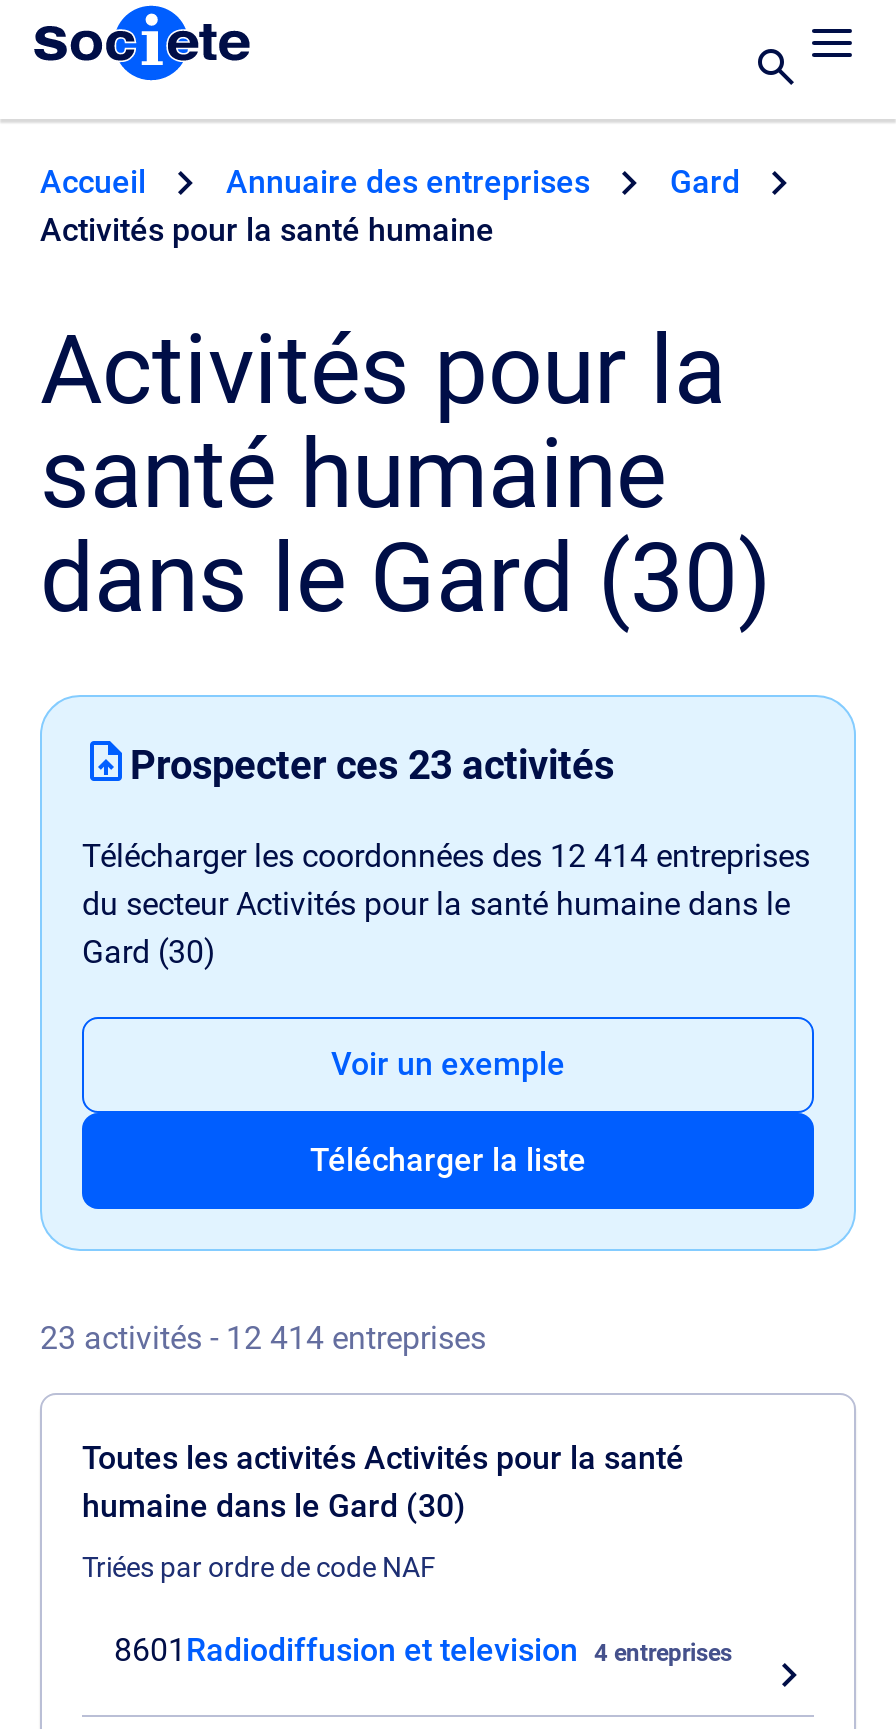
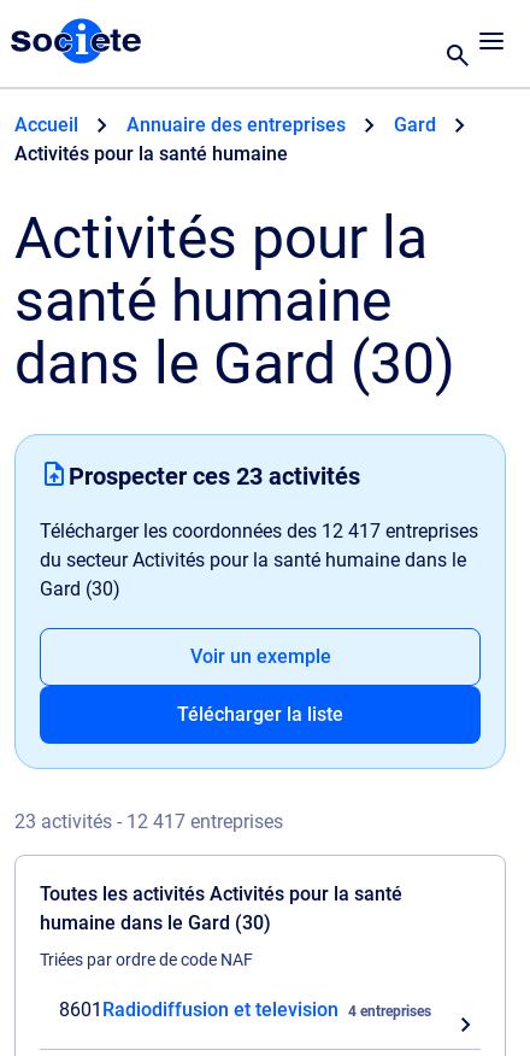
- Télécharger les coordonnées des 12 414 entreprises
+ Télécharger les coordonnées des 12 417 entreprises

- 23 activités - 12 414 entreprises
+ 23 activités - 12 417 entreprises
